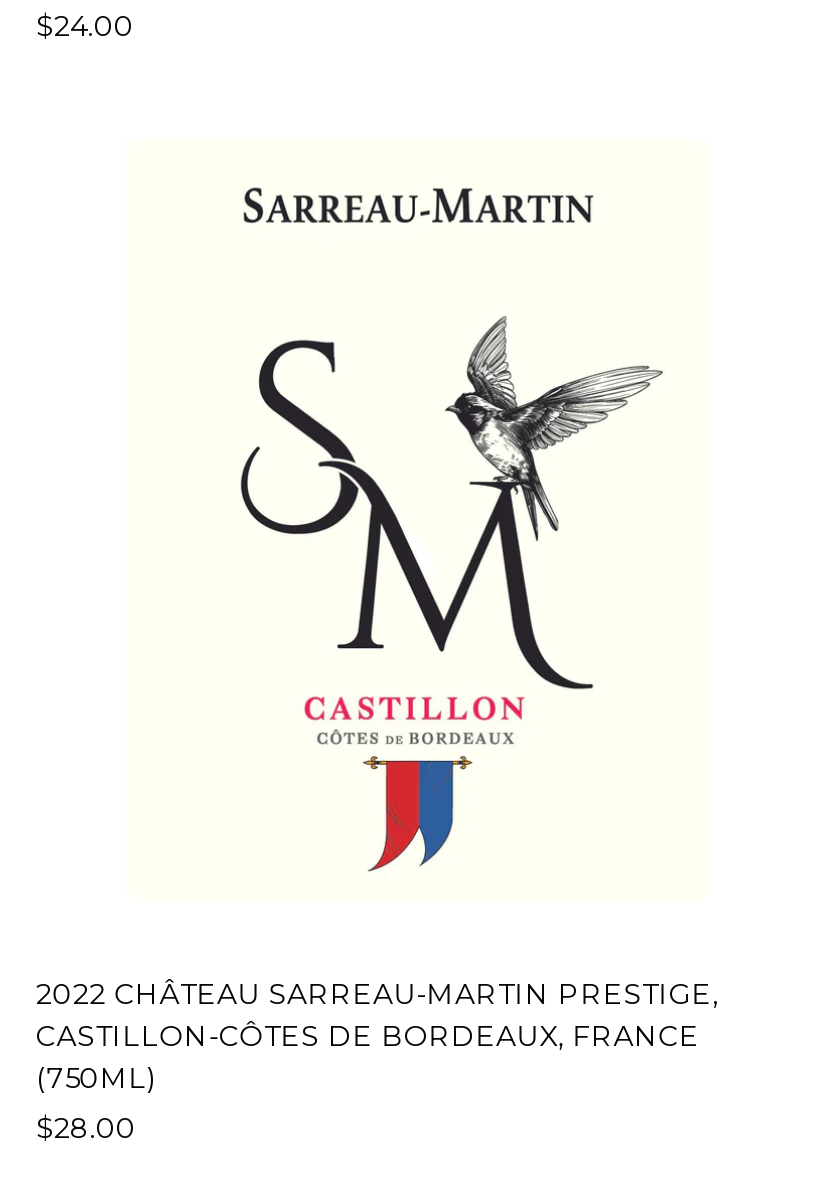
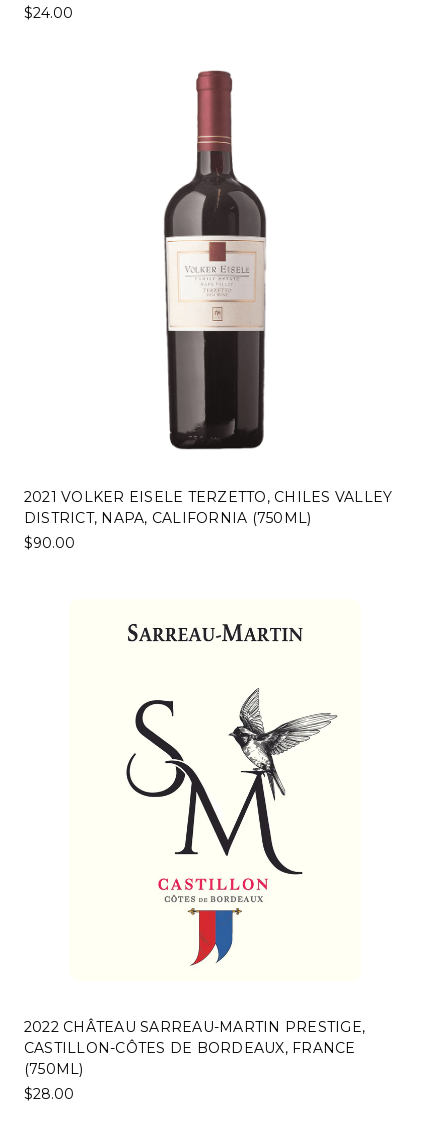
+ [image]
+ 2021 VOLKER EISELE TERZETTO, CHILES VALLEY
+ DISTRICT, NAPA, CALIFORNIA (750ML)
+ $90.00
